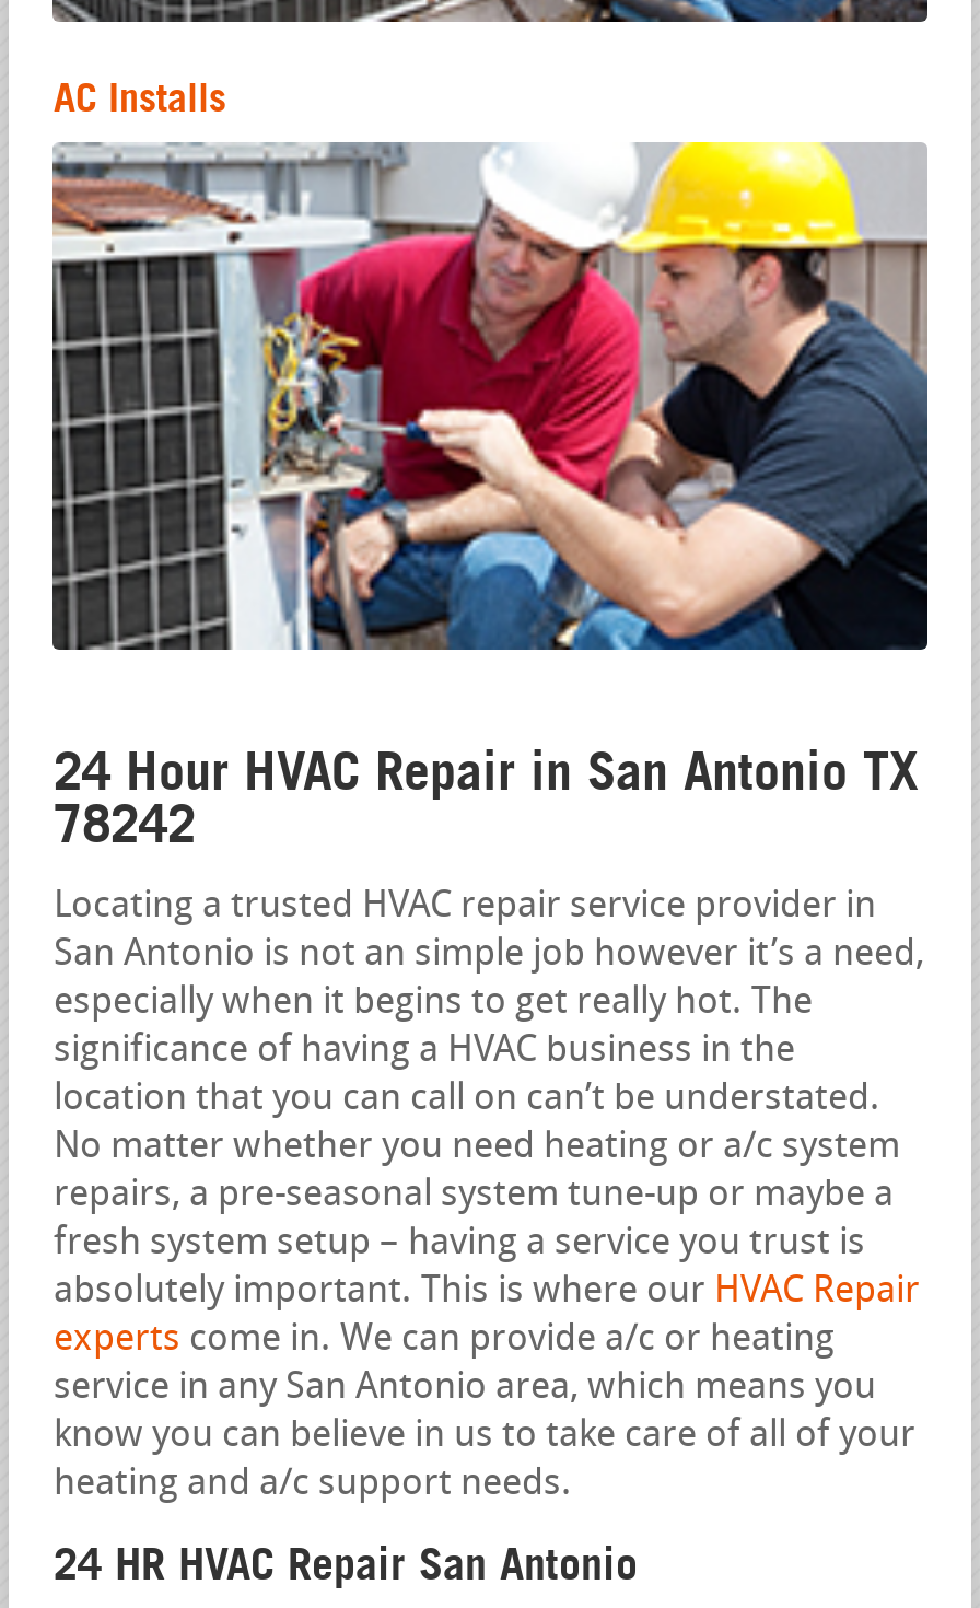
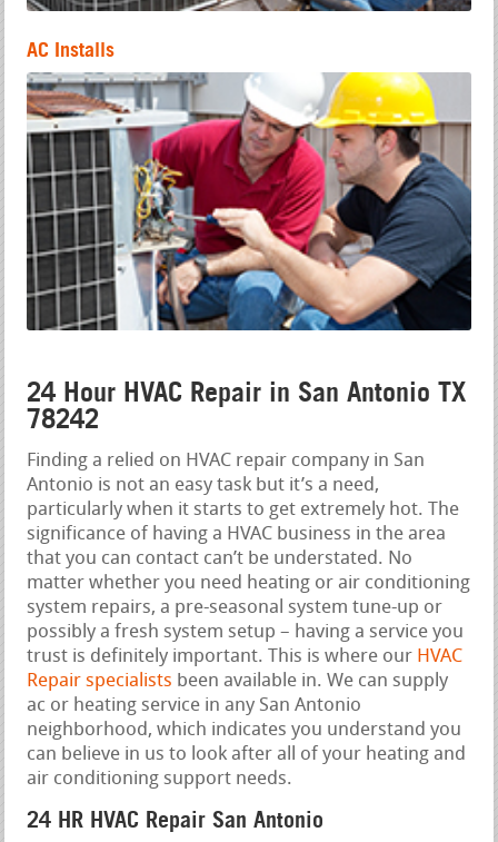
- Locating a trusted HVAC repair service provider in
- San Antonio is not an simple job however it’s a need,
- especially when it begins to get really hot. The
- significance of having a HVAC business in the
- location that you can call on can’t be understated.
- No matter whether you need heating or a/c system
- repairs, a pre-seasonal system tune-up or maybe a
- fresh system setup – having a service you trust is
- absolutely important. This is where our HVAC Repair
- experts come in. We can provide a/c or heating
- service in any San Antonio area, which means you
- know you can believe in us to take care of all of your
- heating and a/c support needs.
+ Finding a relied on HVAC repair company in San
+ Antonio is not an easy task but it’s a need,
+ particularly when it starts to get extremely hot. The
+ significance of having a HVAC business in the area
+ that you can contact can’t be understated. No
+ matter whether you need heating or air conditioning
+ system repairs, a pre-seasonal system tune-up or
+ possibly a fresh system setup – having a service you
+ trust is definitely important. This is where our HVAC
+ Repair specialists been available in. We can supply
+ ac or heating service in any San Antonio
+ neighborhood, which indicates you understand you
+ can believe in us to look after all of your heating and
+ air conditioning support needs.
